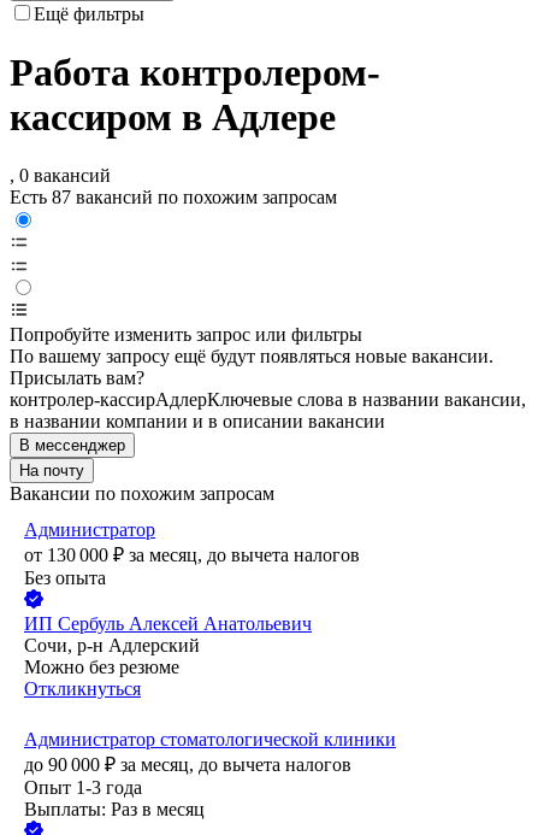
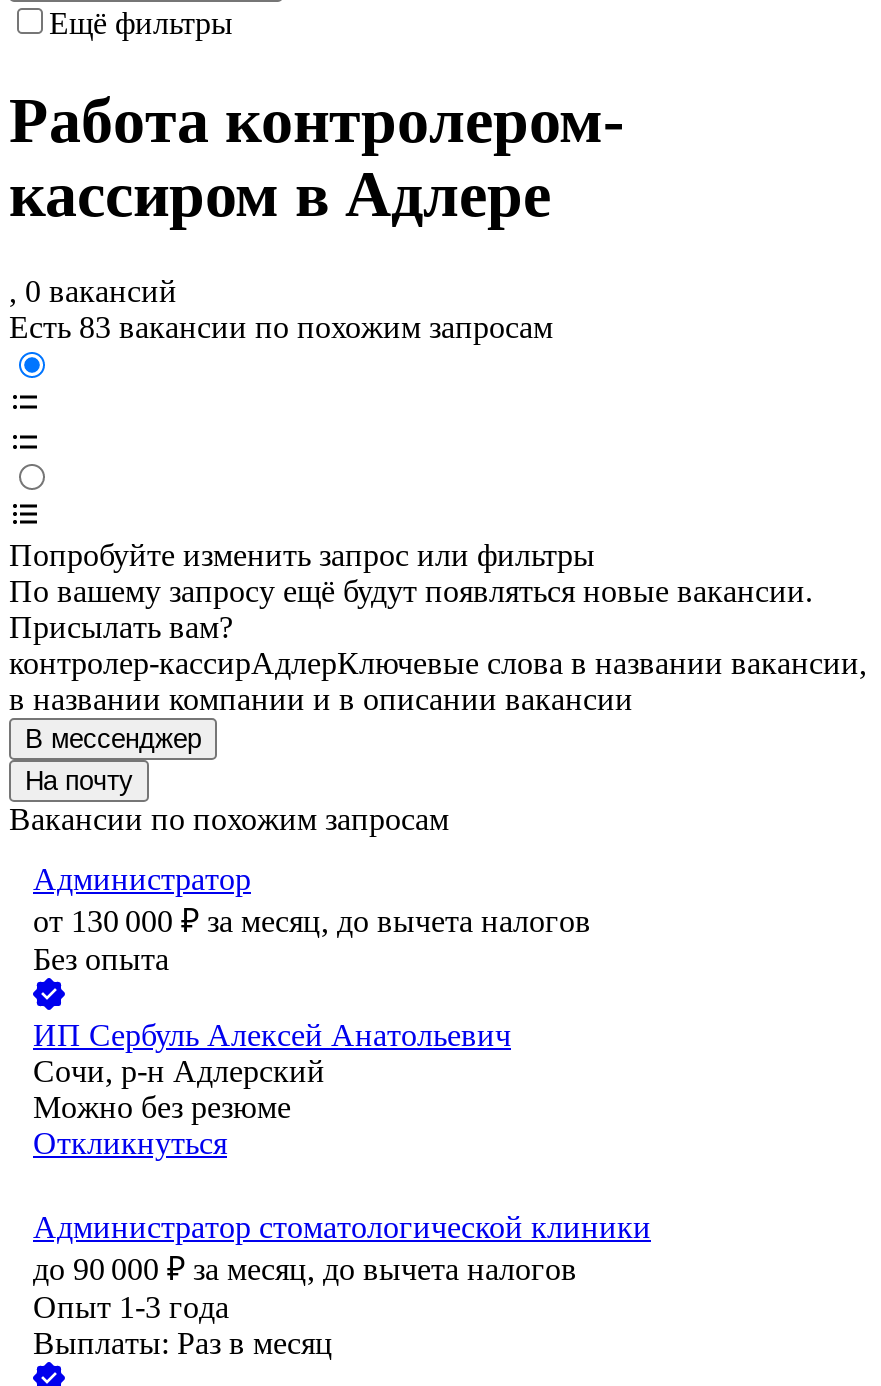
- Есть 87 вакансий по похожим запросам
+ Есть 83 вакансии по похожим запросам
